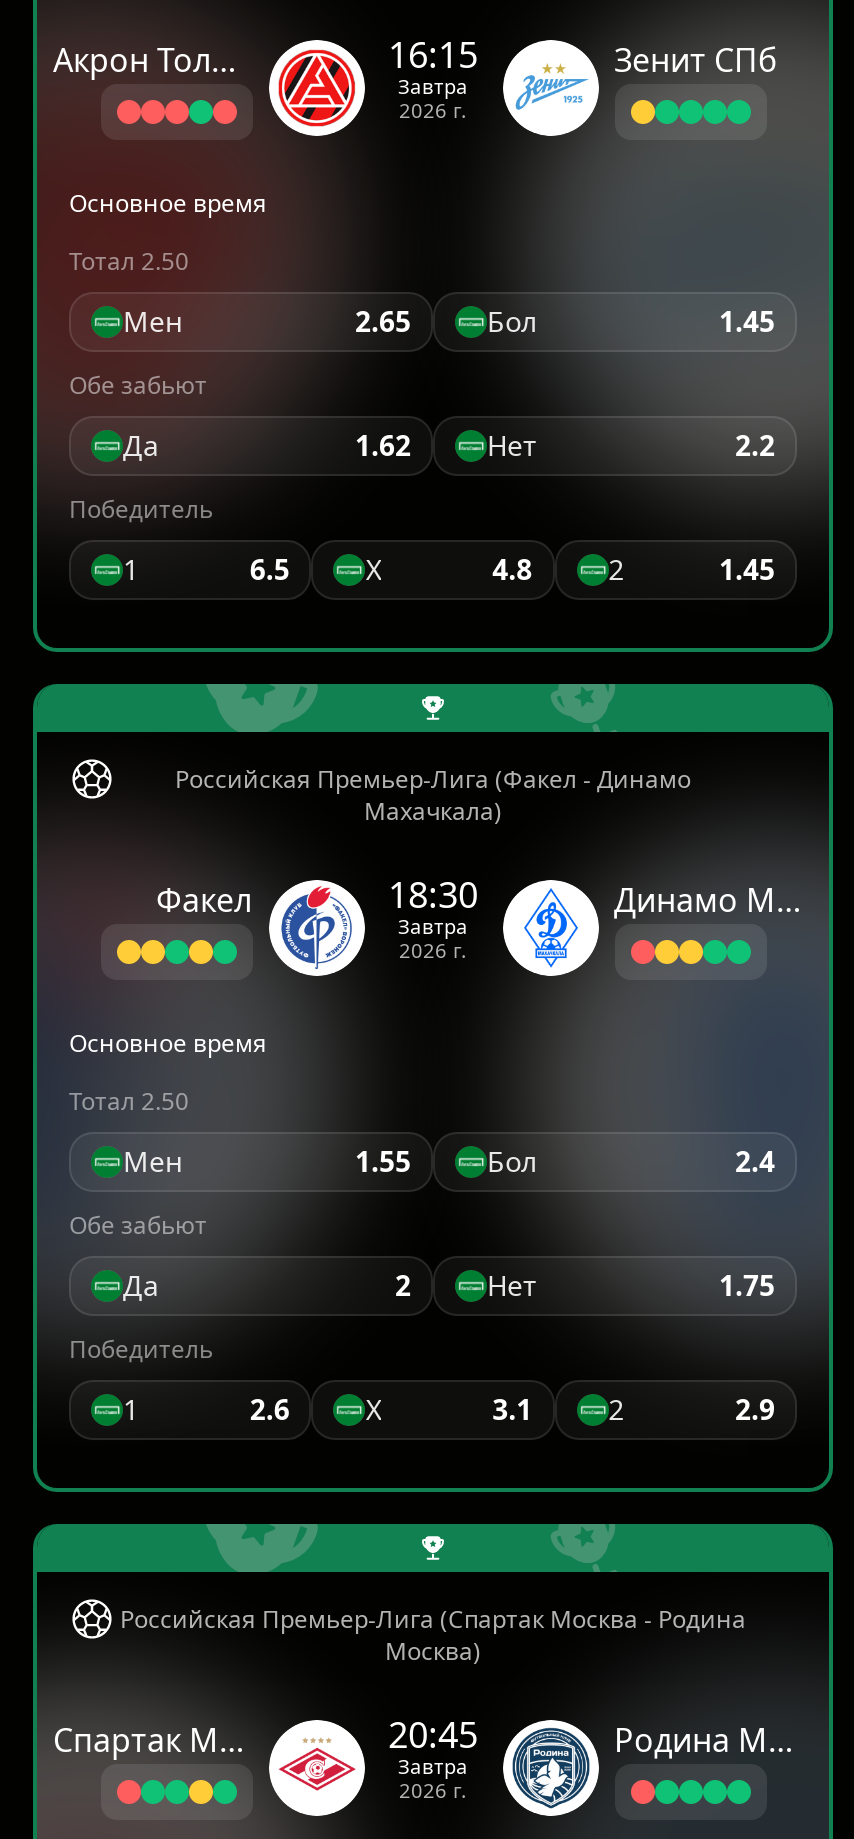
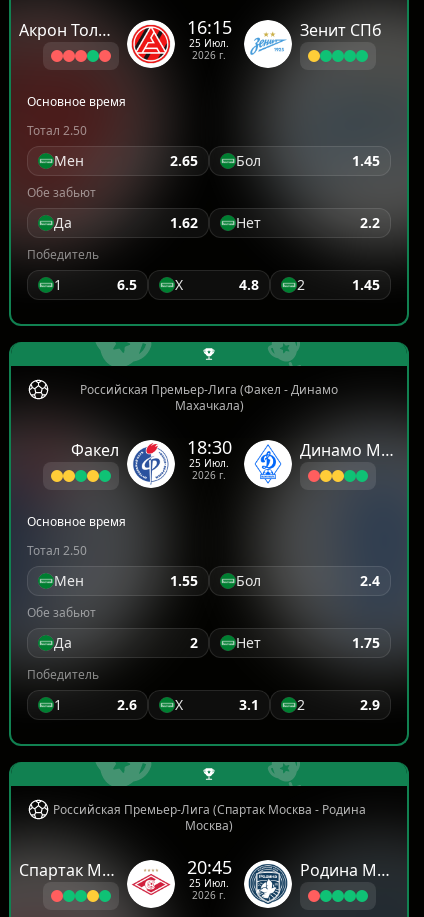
- Завтра
+ 25 Июл.

- Завтра
+ 25 Июл.

- Завтра
+ 25 Июл.
